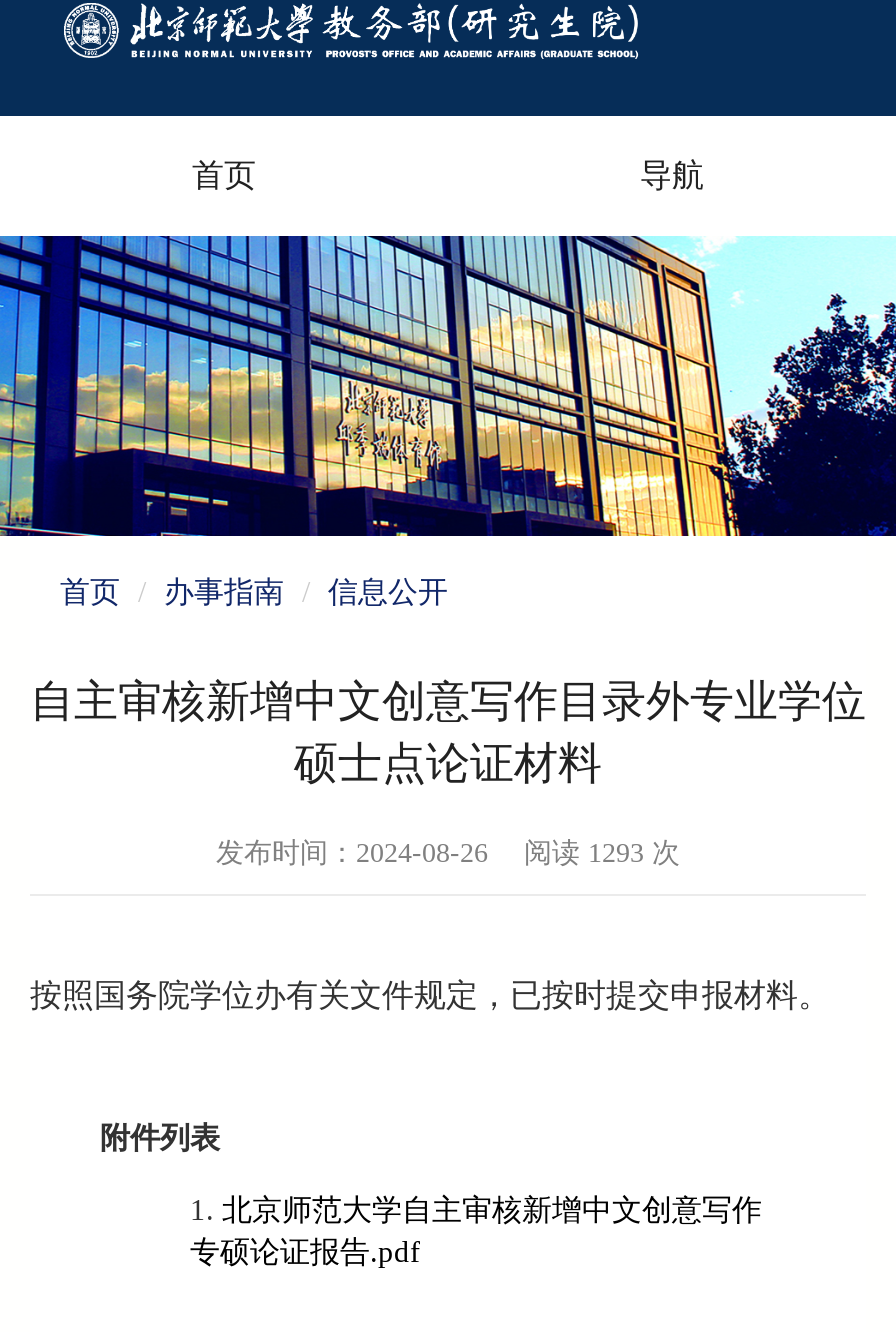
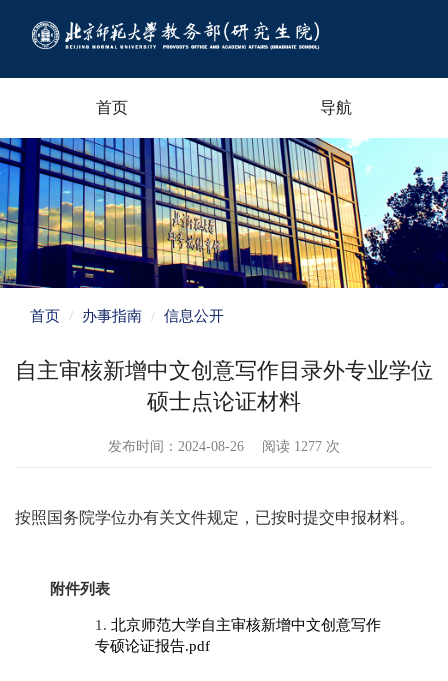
- 发布时间：2024-08-26阅读1293 次
+ 发布时间：2024-08-26阅读1277 次
